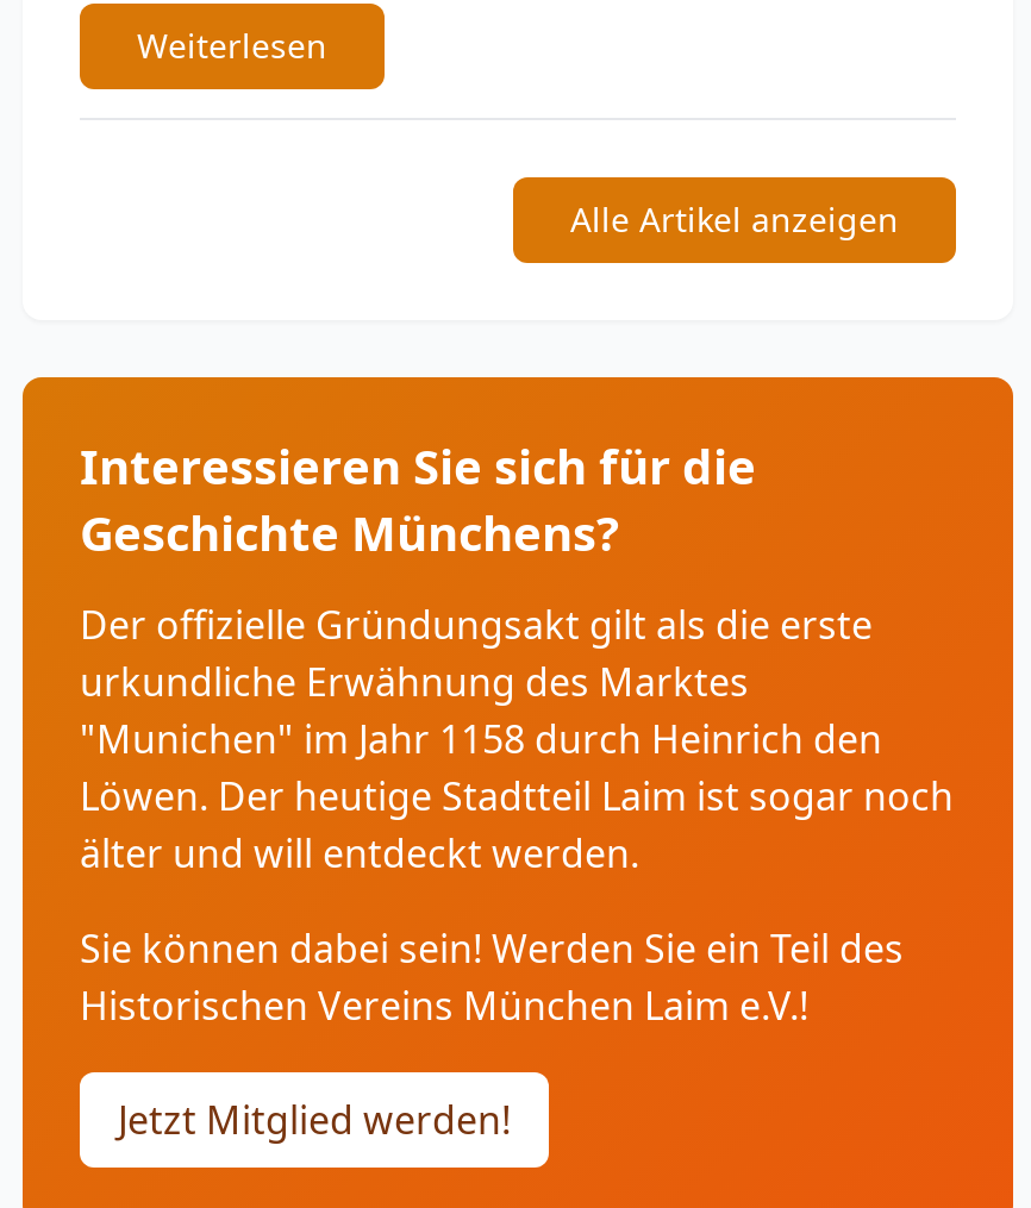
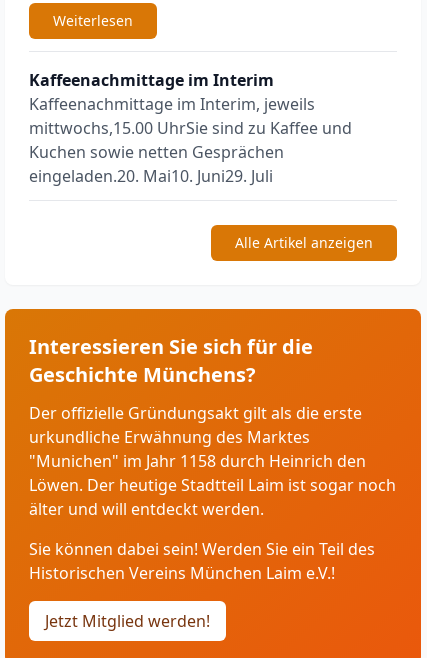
+ Kaffeenachmittage im Interim
+ Kaffeenachmittage im Interim, jeweils
+ mittwochs,15.00 UhrSie sind zu Kaffee und
+ Kuchen sowie netten Gesprächen
+ eingeladen.20. Mai10. Juni29. Juli
